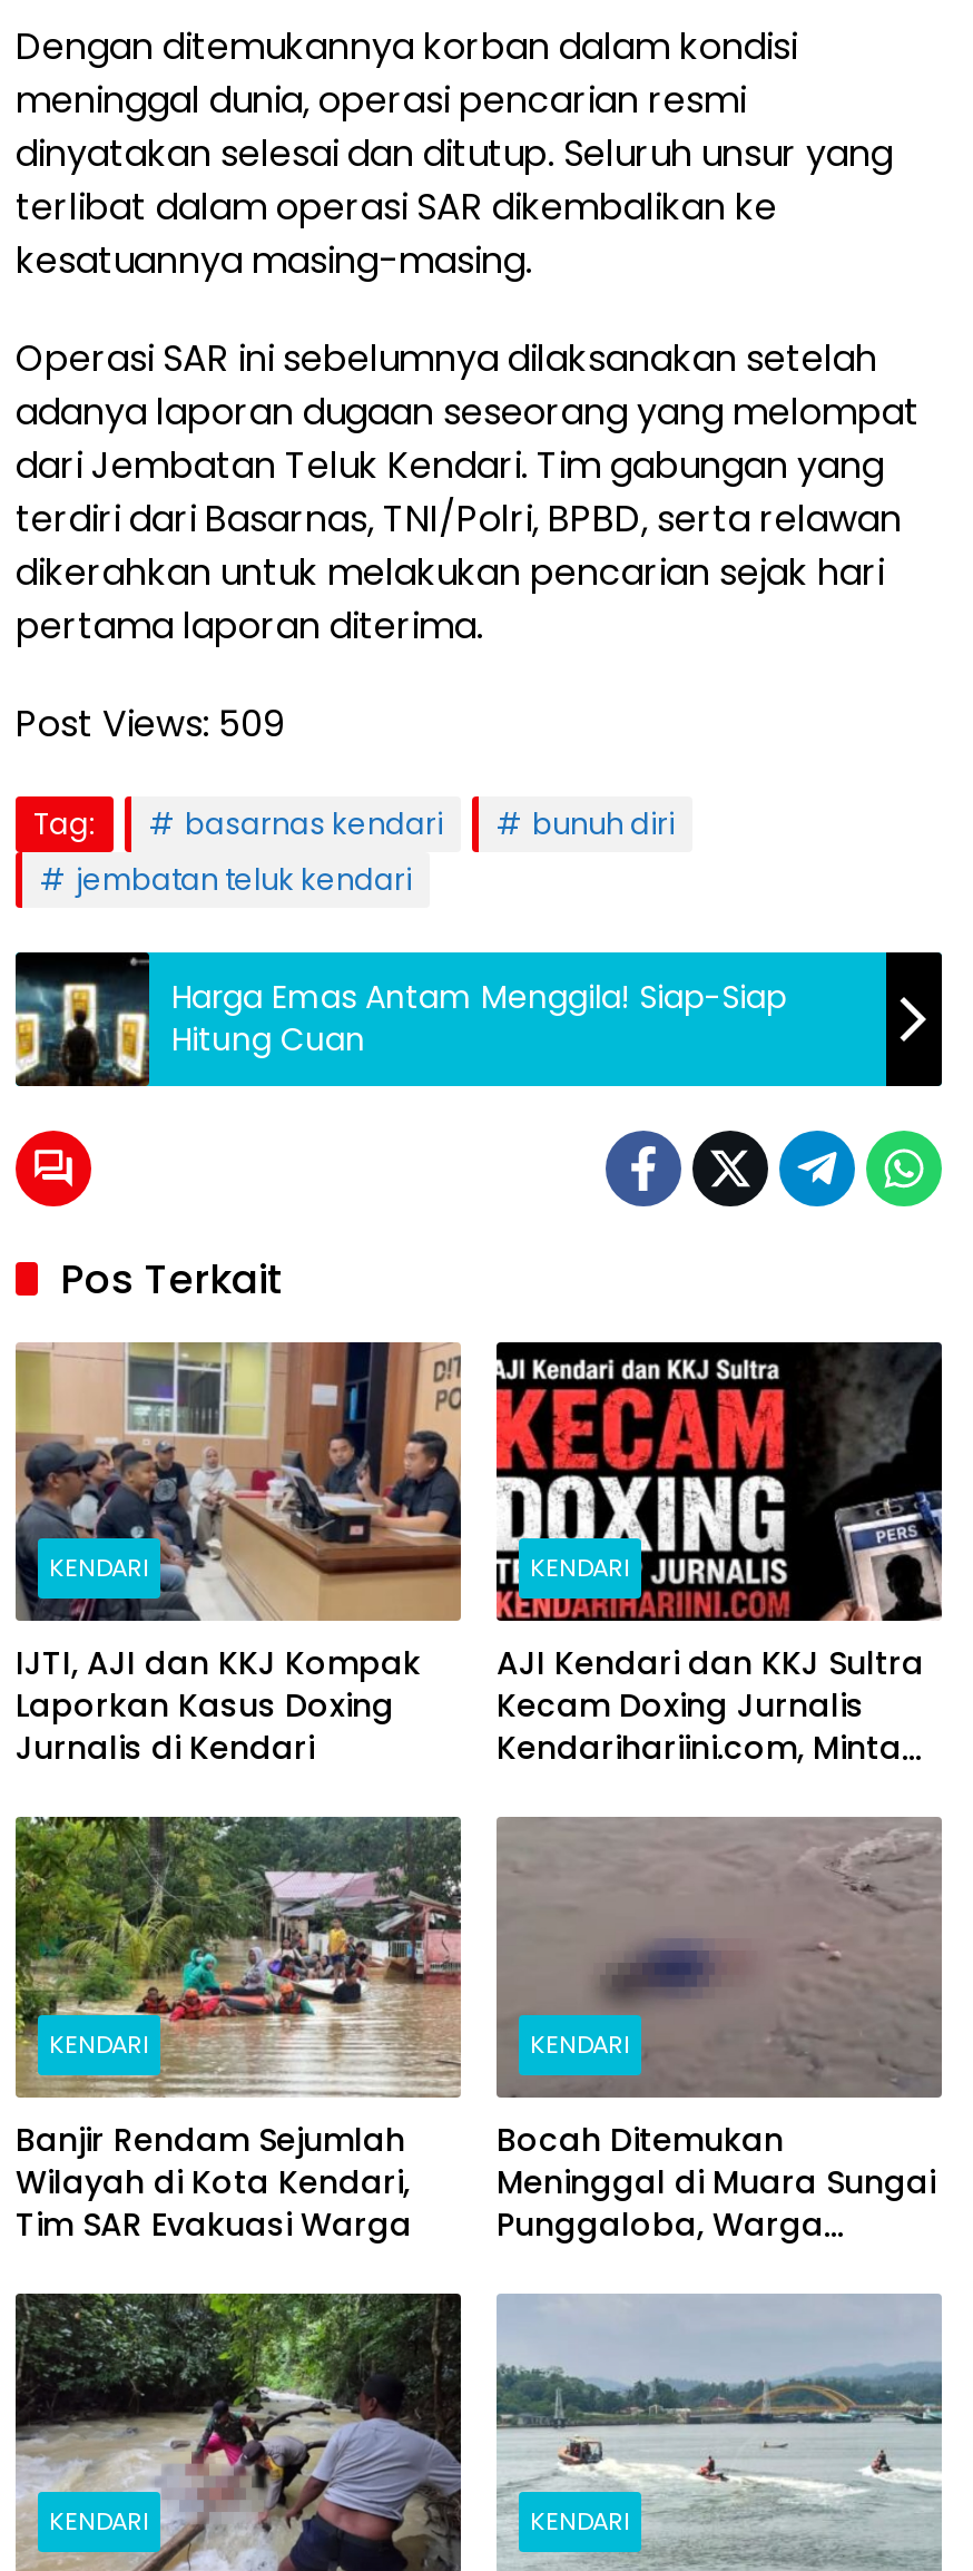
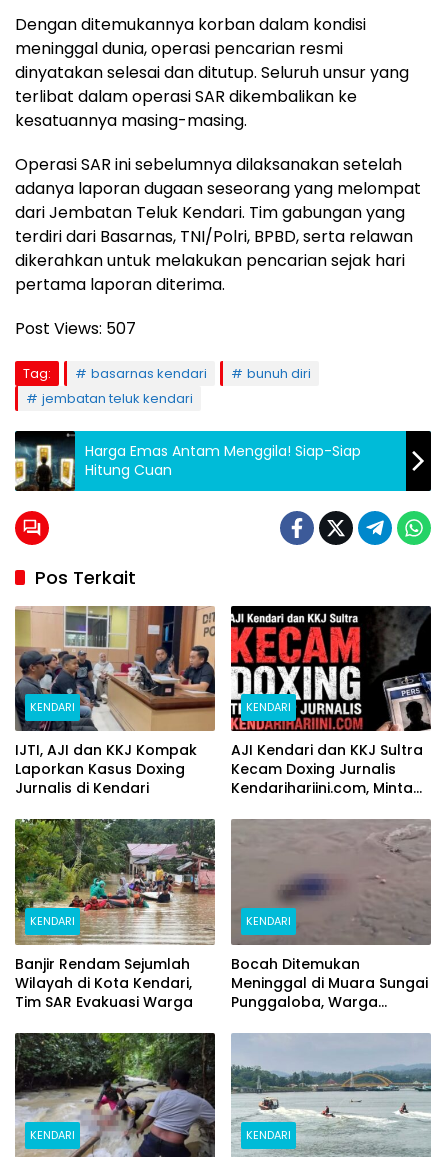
- Post Views: 509
+ Post Views: 507
